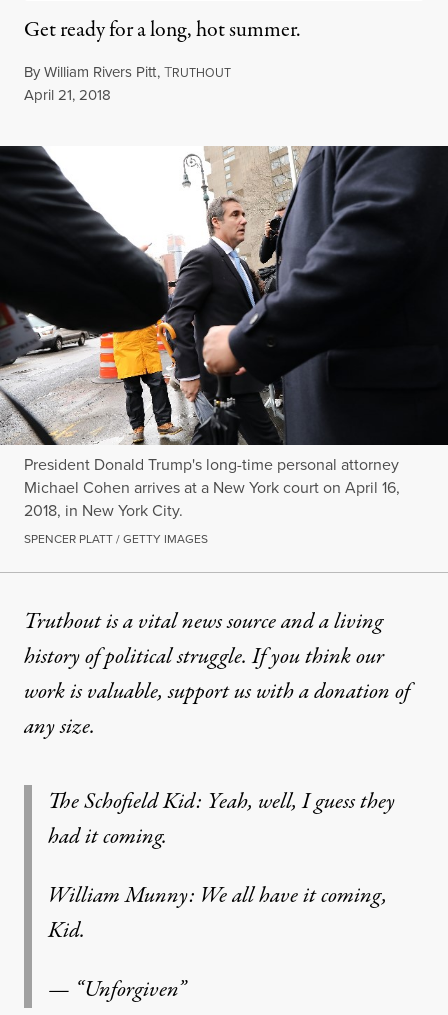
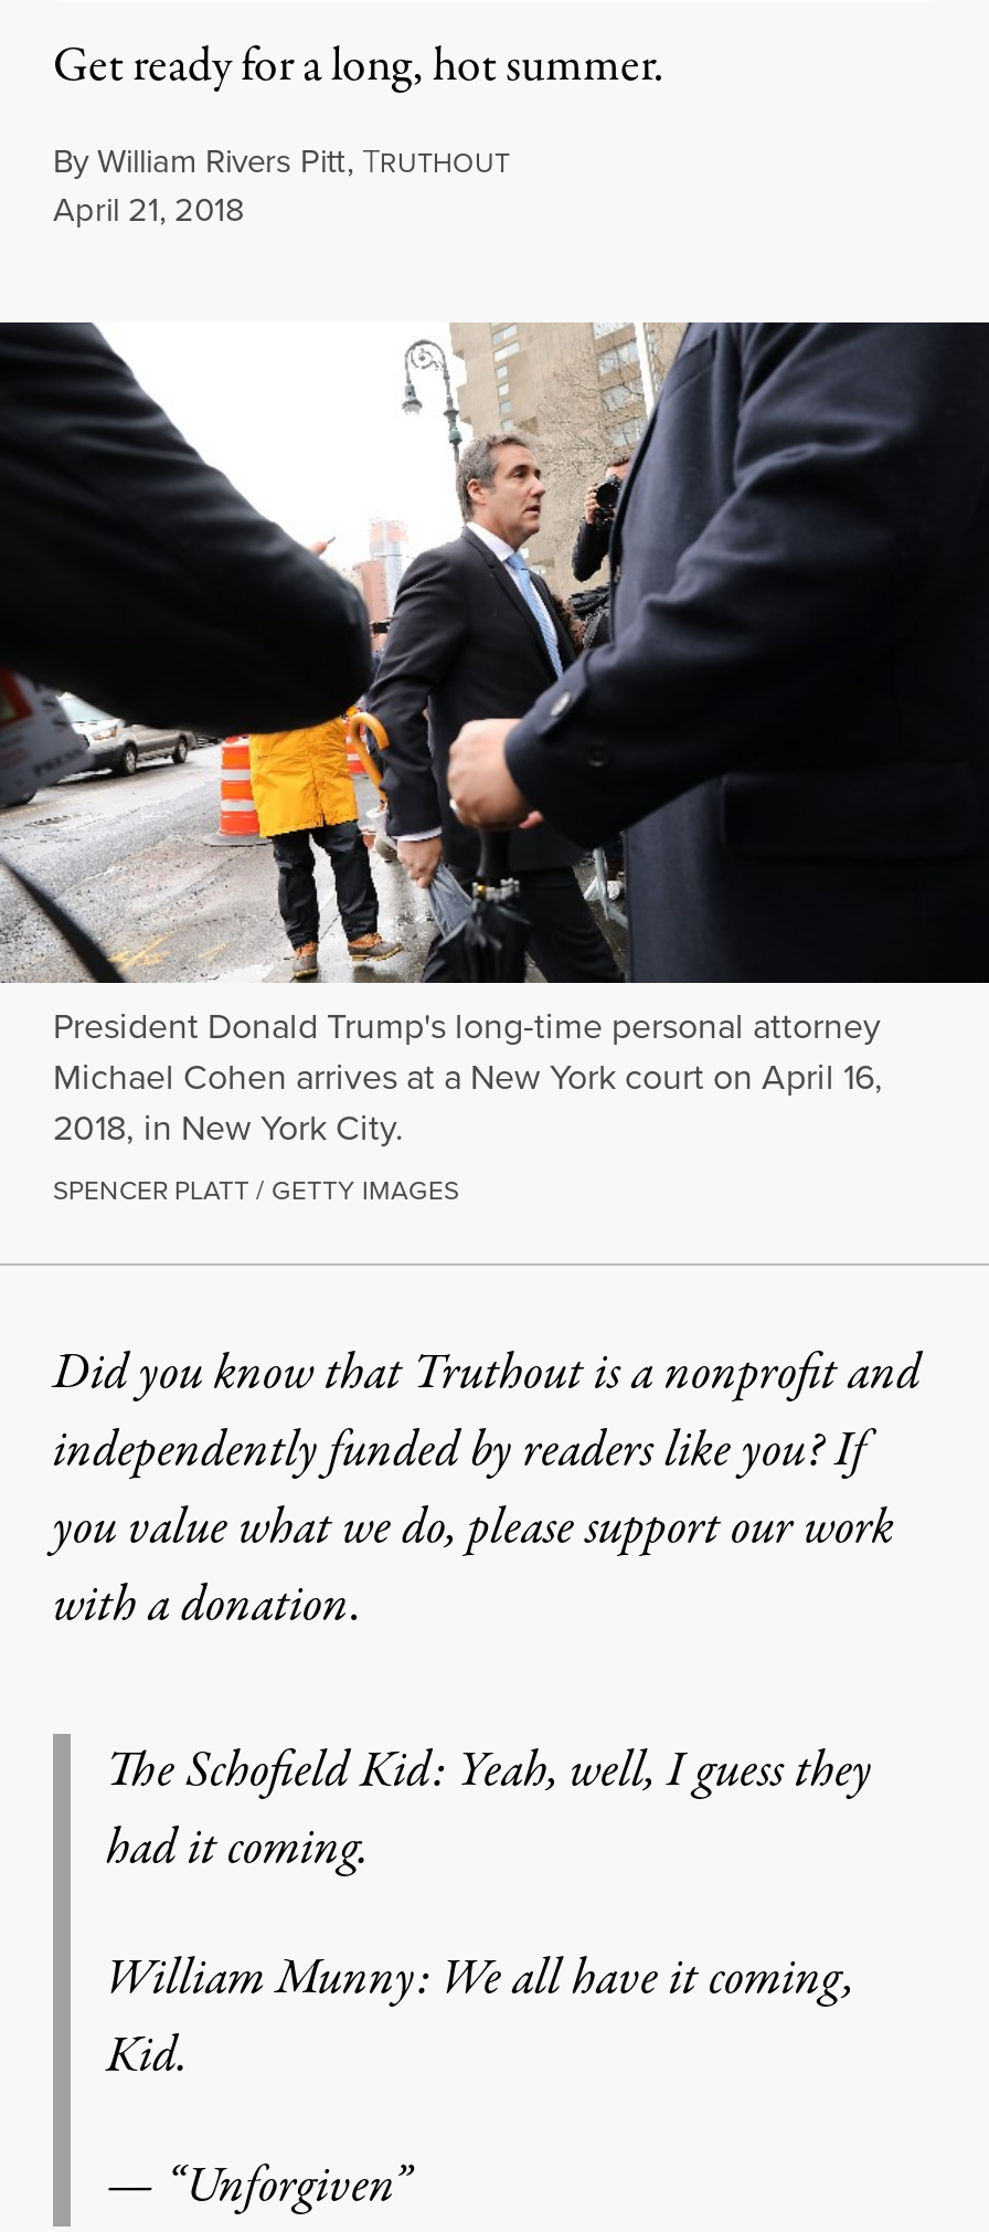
- Truthout is a vital news source and a living
- history of political struggle. If you think our
- work is valuable, support us with a donation of
- any size.
+ Did you know that Truthout is a nonprofit and
+ independently funded by readers like you? If
+ you value what we do, please support our work
+ with a donation.
